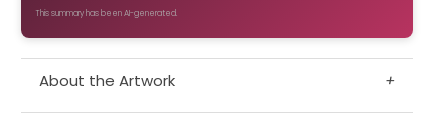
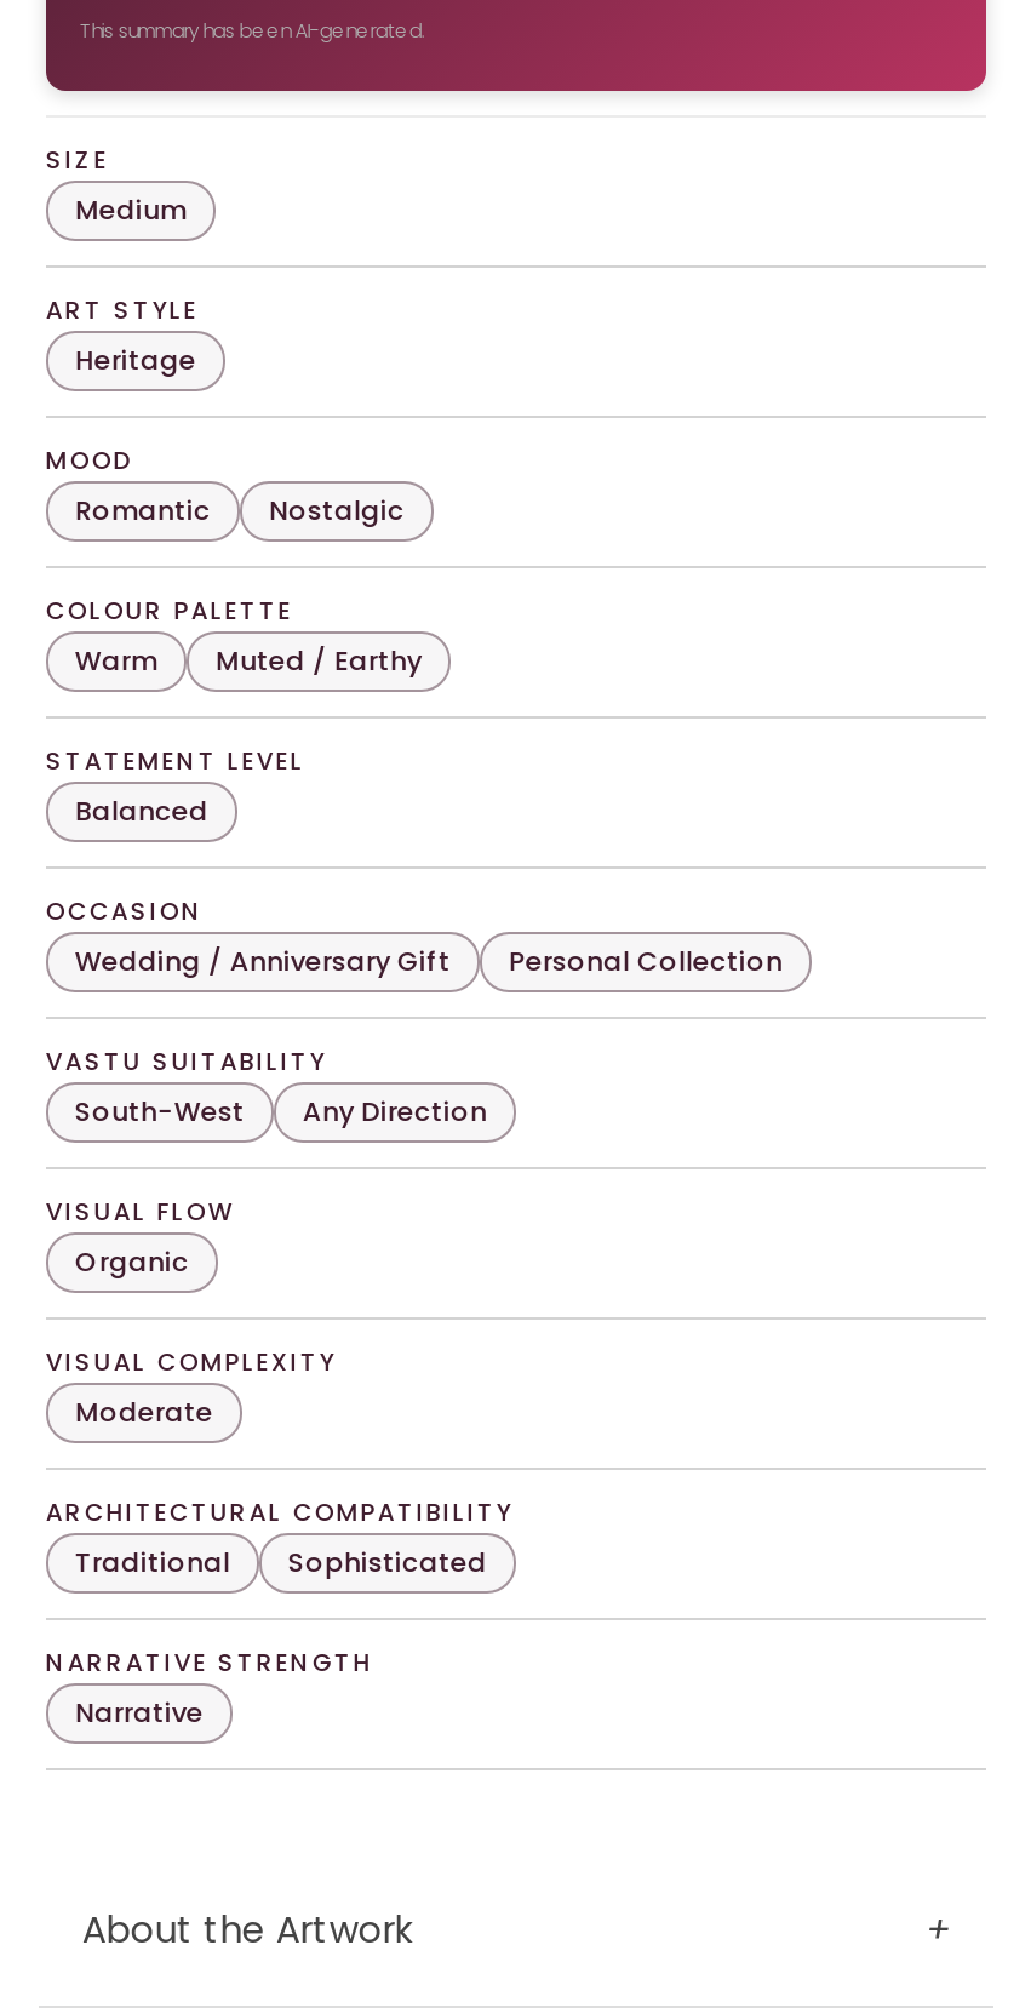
+ SIZE
+ Medium
+ ART STYLE
+ Heritage
+ MOOD
+ Romantic
+ Nostalgic
+ COLOUR PALETTE
+ Warm
+ Muted / Earthy
+ STATEMENT LEVEL
+ Balanced
+ OCCASION
+ Wedding / Anniversary Gift
+ Personal Collection
+ VASTU SUITABILITY
+ South-West
+ Any Direction
+ VISUAL FLOW
+ Organic
+ VISUAL COMPLEXITY
+ Moderate
+ ARCHITECTURAL COMPATIBILITY
+ Traditional
+ Sophisticated
+ NARRATIVE STRENGTH
+ Narrative
